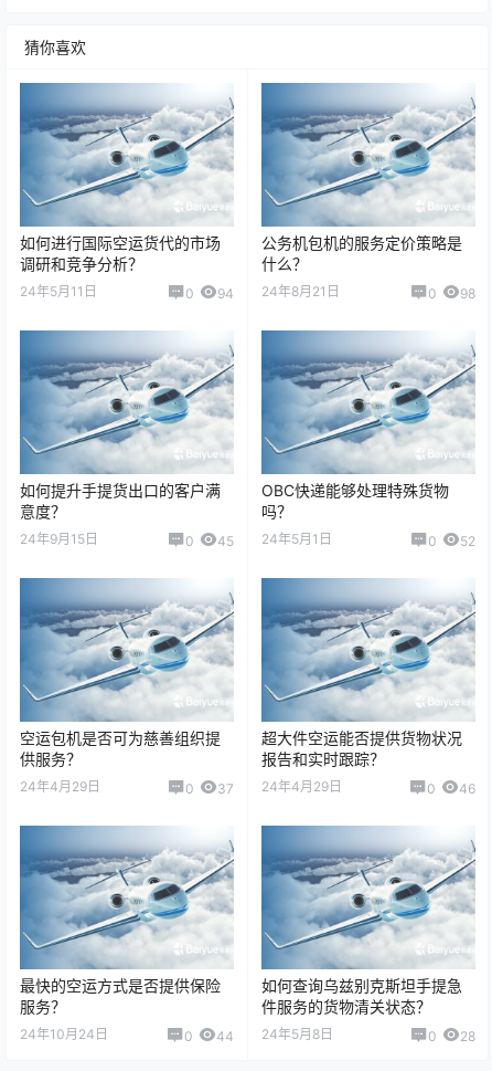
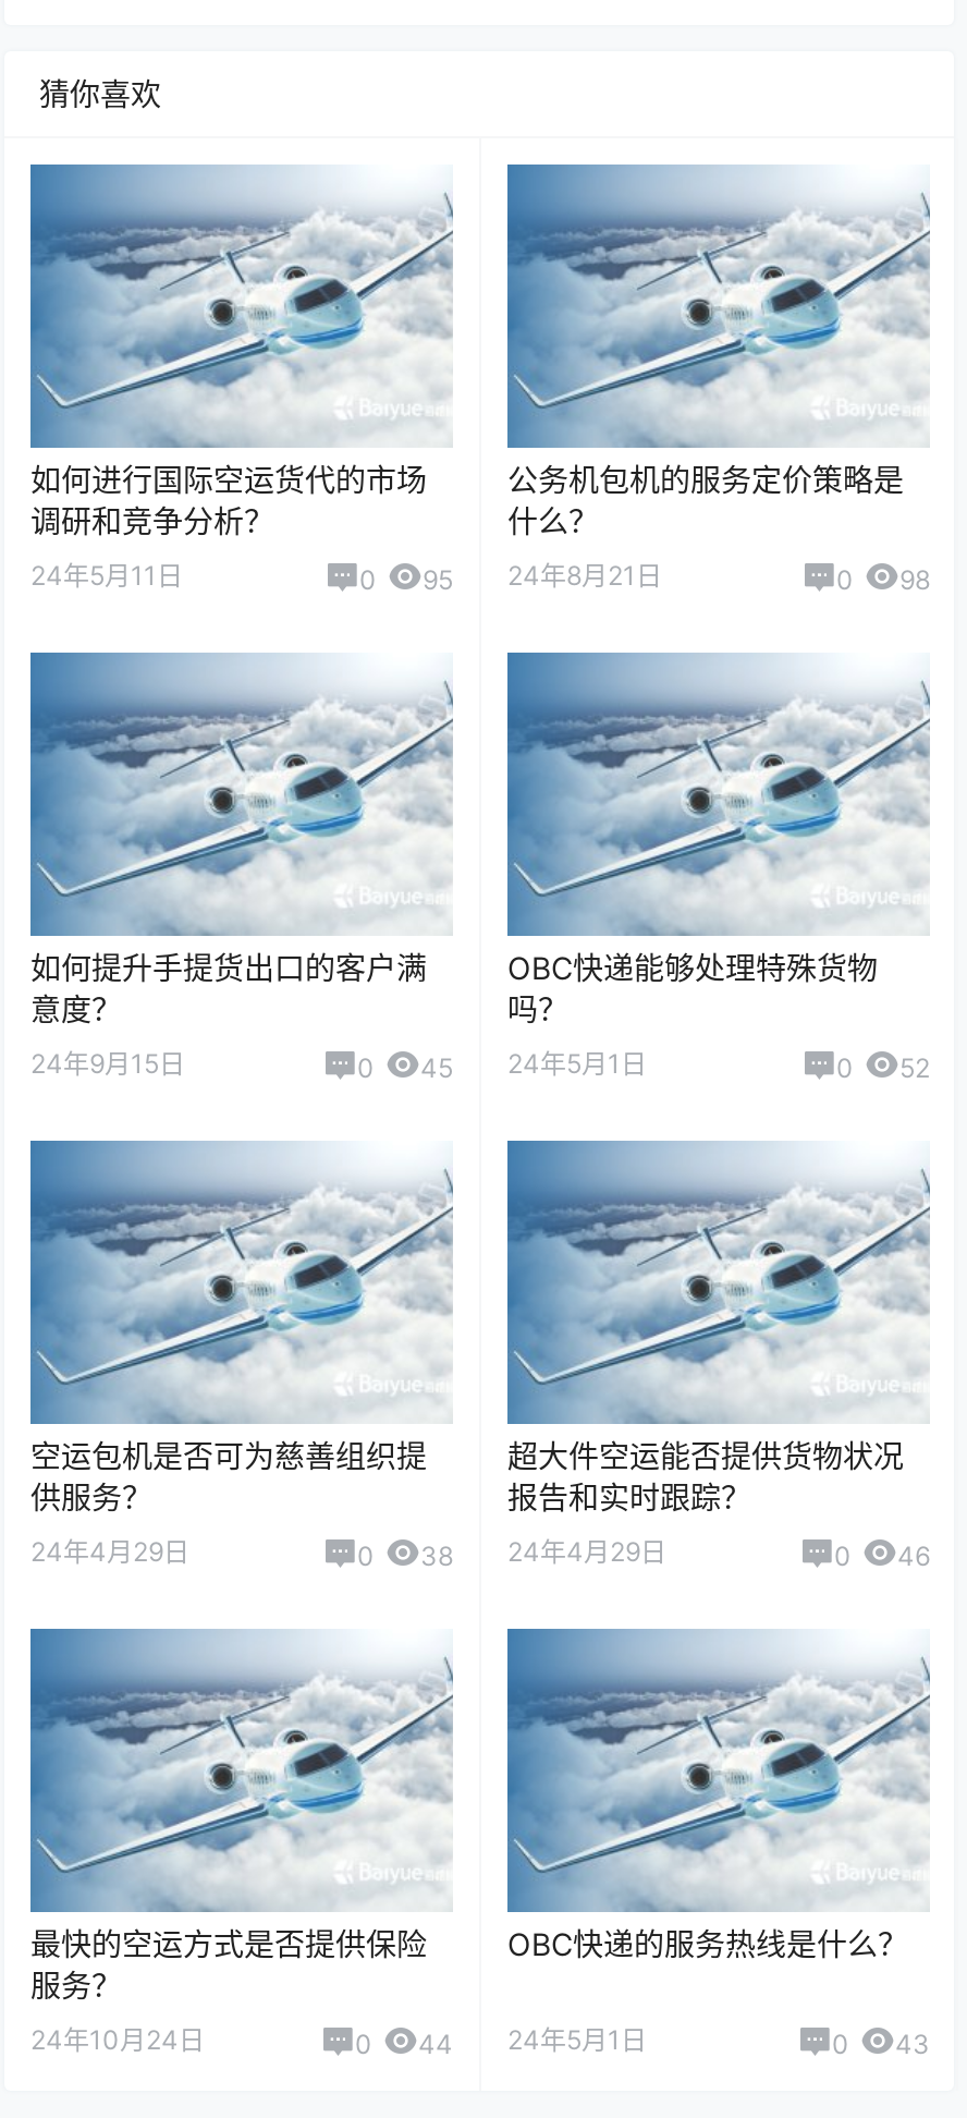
- 94
+ 95

- 37
+ 38

- 如何查询乌兹别克斯坦手提急
- 件服务的货物清关状态？
+ OBC快递的服务热线是什么？

- 24年5月8日
+ 24年5月1日

- 28
+ 43
